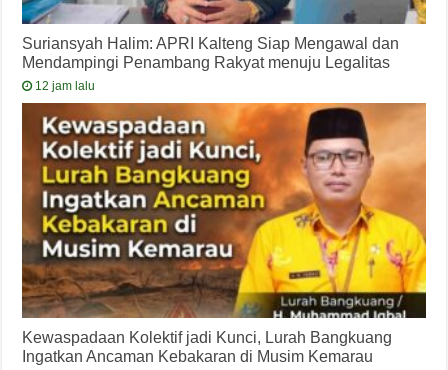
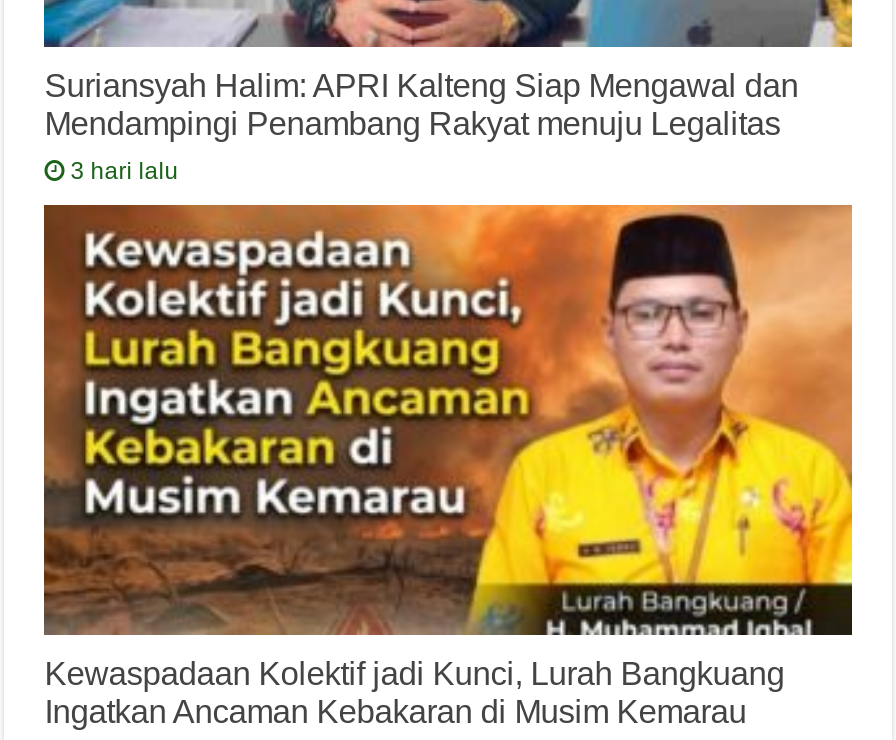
- 12 jam lalu
+ 3 hari lalu
